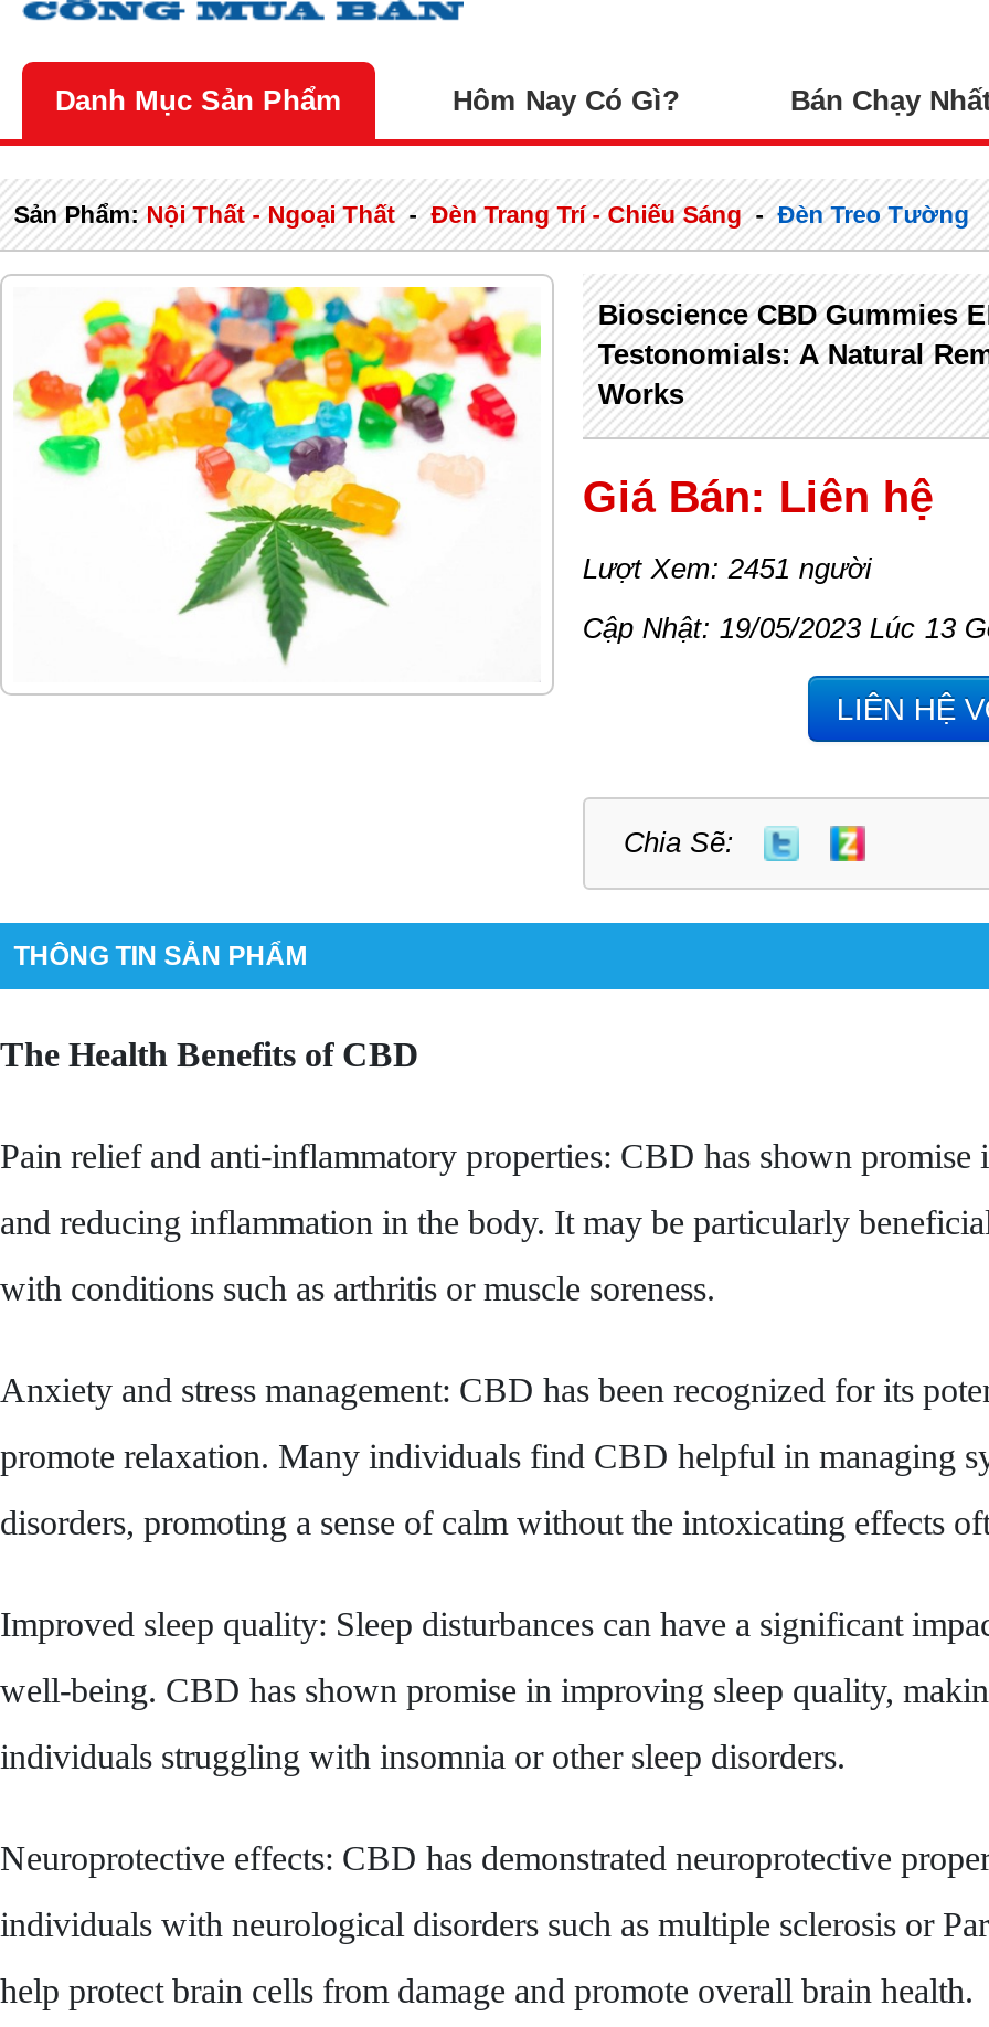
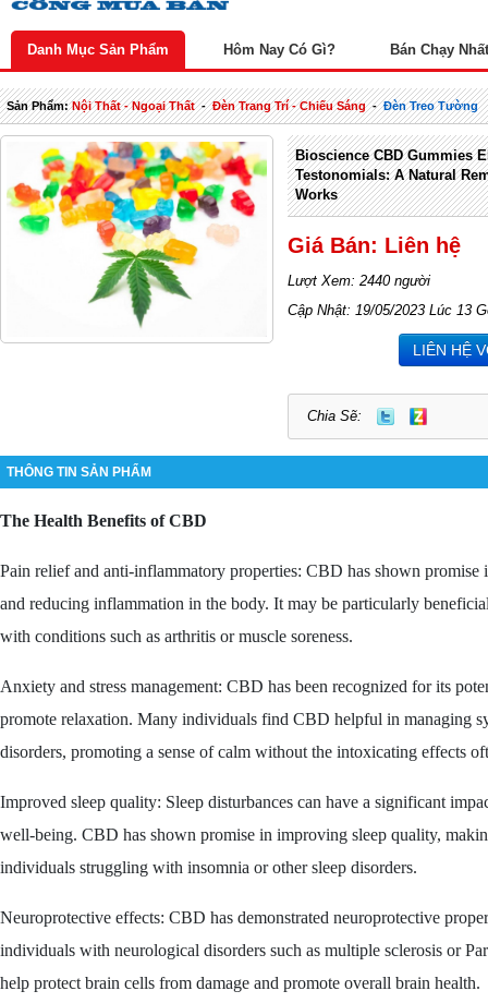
- Lượt Xem: 2451 người
+ Lượt Xem: 2440 người
